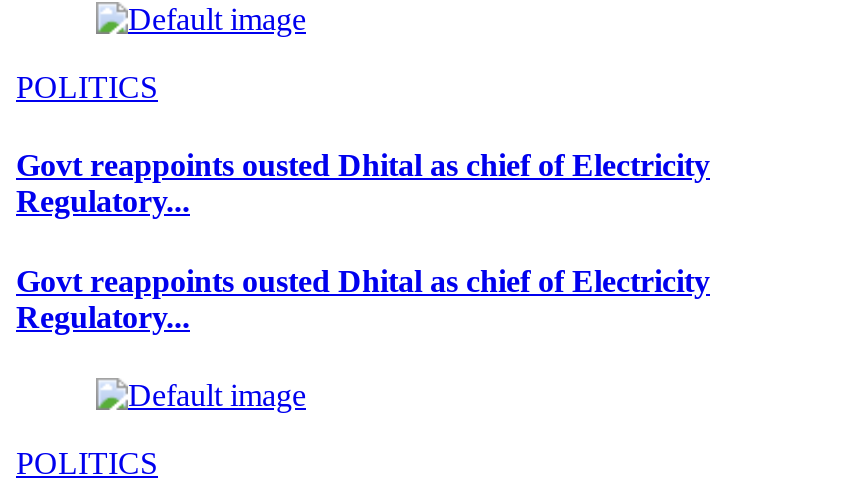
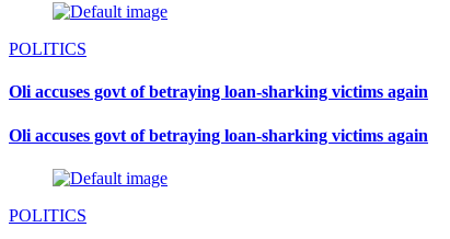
- Govt reappoints ousted Dhital as chief of Electricity
- Regulatory...
+ Oli accuses govt of betraying loan-sharking victims again

- Govt reappoints ousted Dhital as chief of Electricity
- Regulatory...
+ Oli accuses govt of betraying loan-sharking victims again
